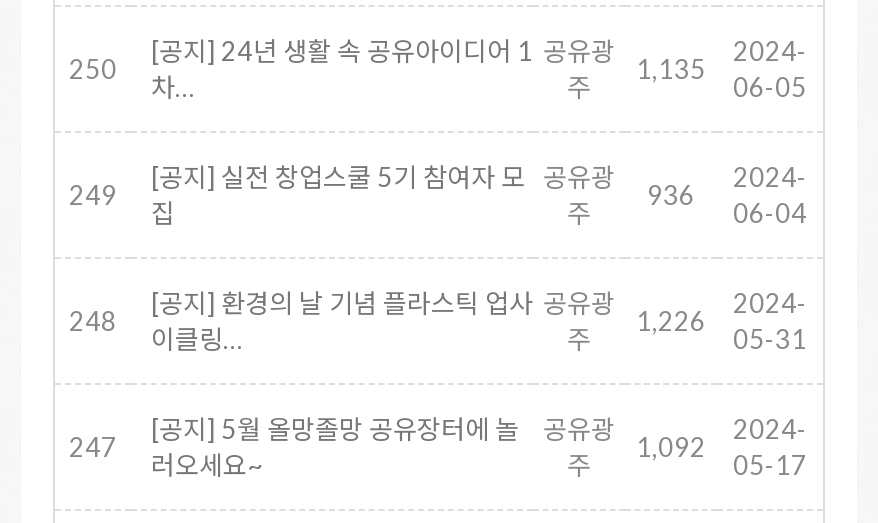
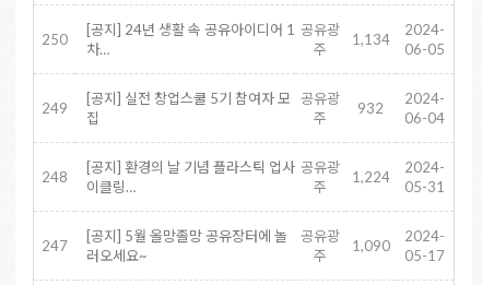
- 1,135
+ 1,134

- 936
+ 932

- 1,226
+ 1,224

- 1,092
+ 1,090
